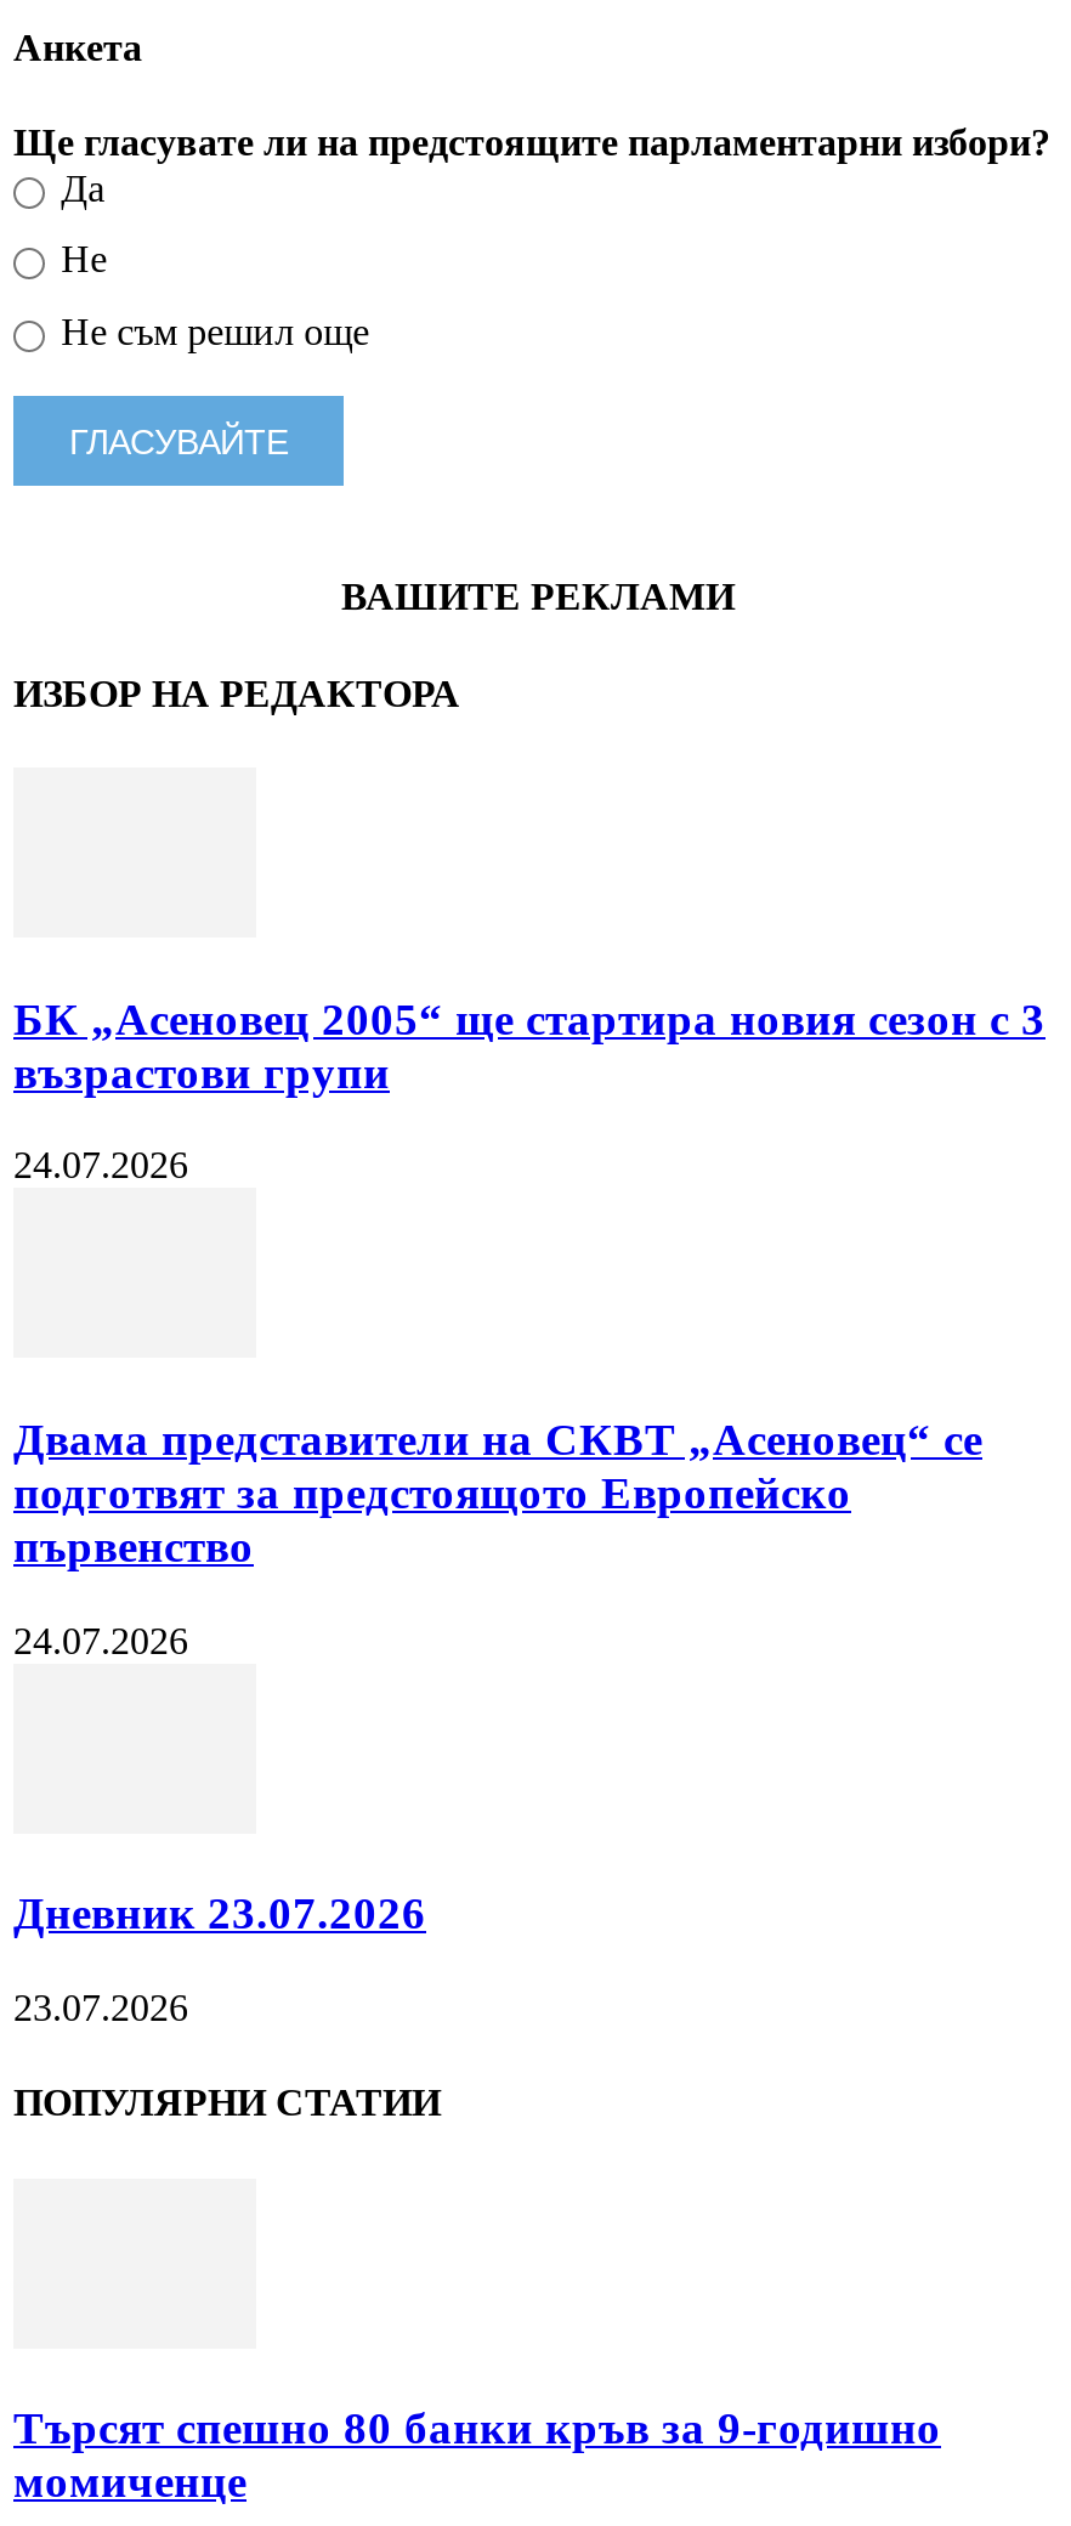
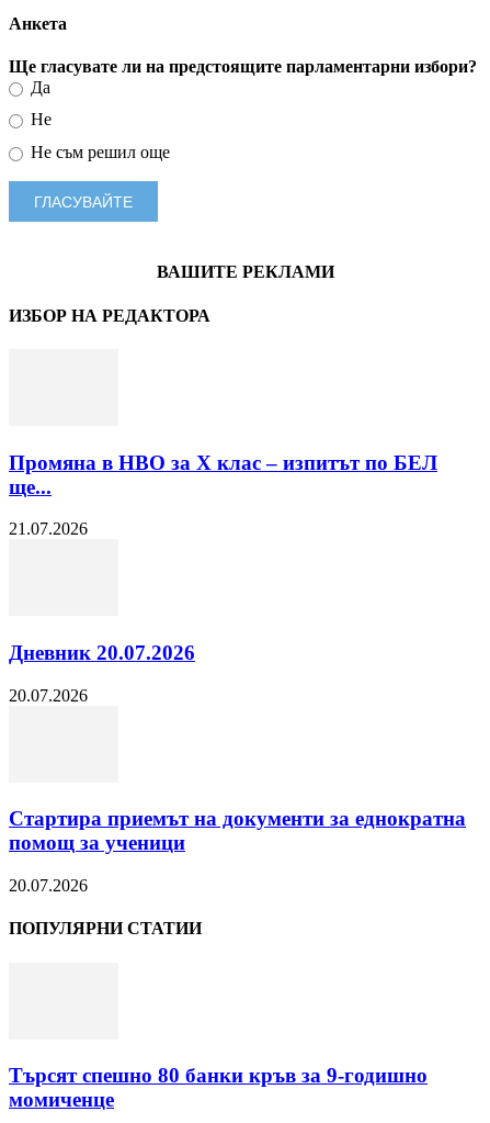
- БК „Асеновец 2005“ ще стартира новия сезон с 3
- възрастови групи
+ Промяна в НВО за Х клас – изпитът по БЕЛ
+ ще...

- 24.07.2026
+ 21.07.2026

- Двама представители на СКВТ „Асеновец“ се
- подготвят за предстоящото Европейско
- първенство
+ Дневник 20.07.2026

- 24.07.2026
+ 20.07.2026

- Дневник 23.07.2026
+ Стартира приемът на документи за еднократна
+ помощ за ученици

- 23.07.2026
+ 20.07.2026
